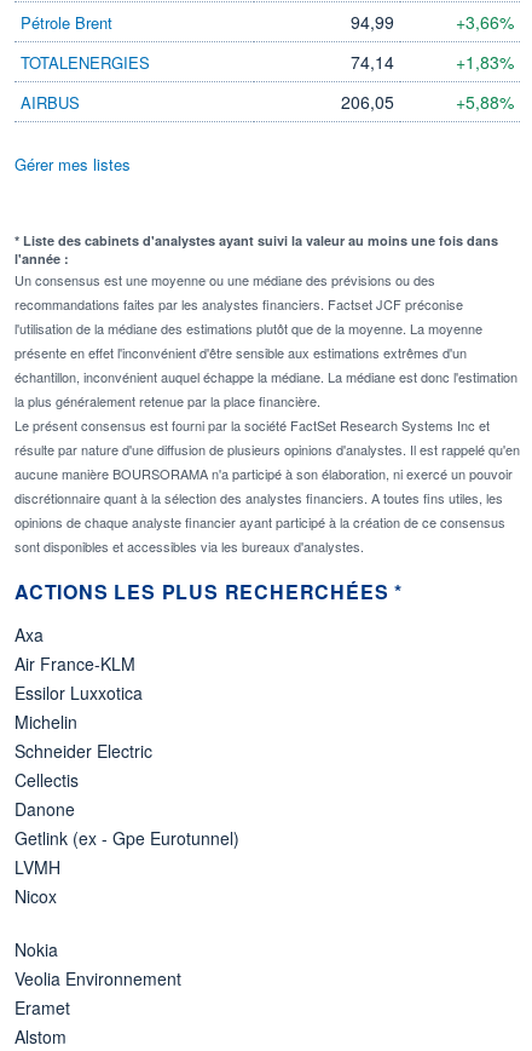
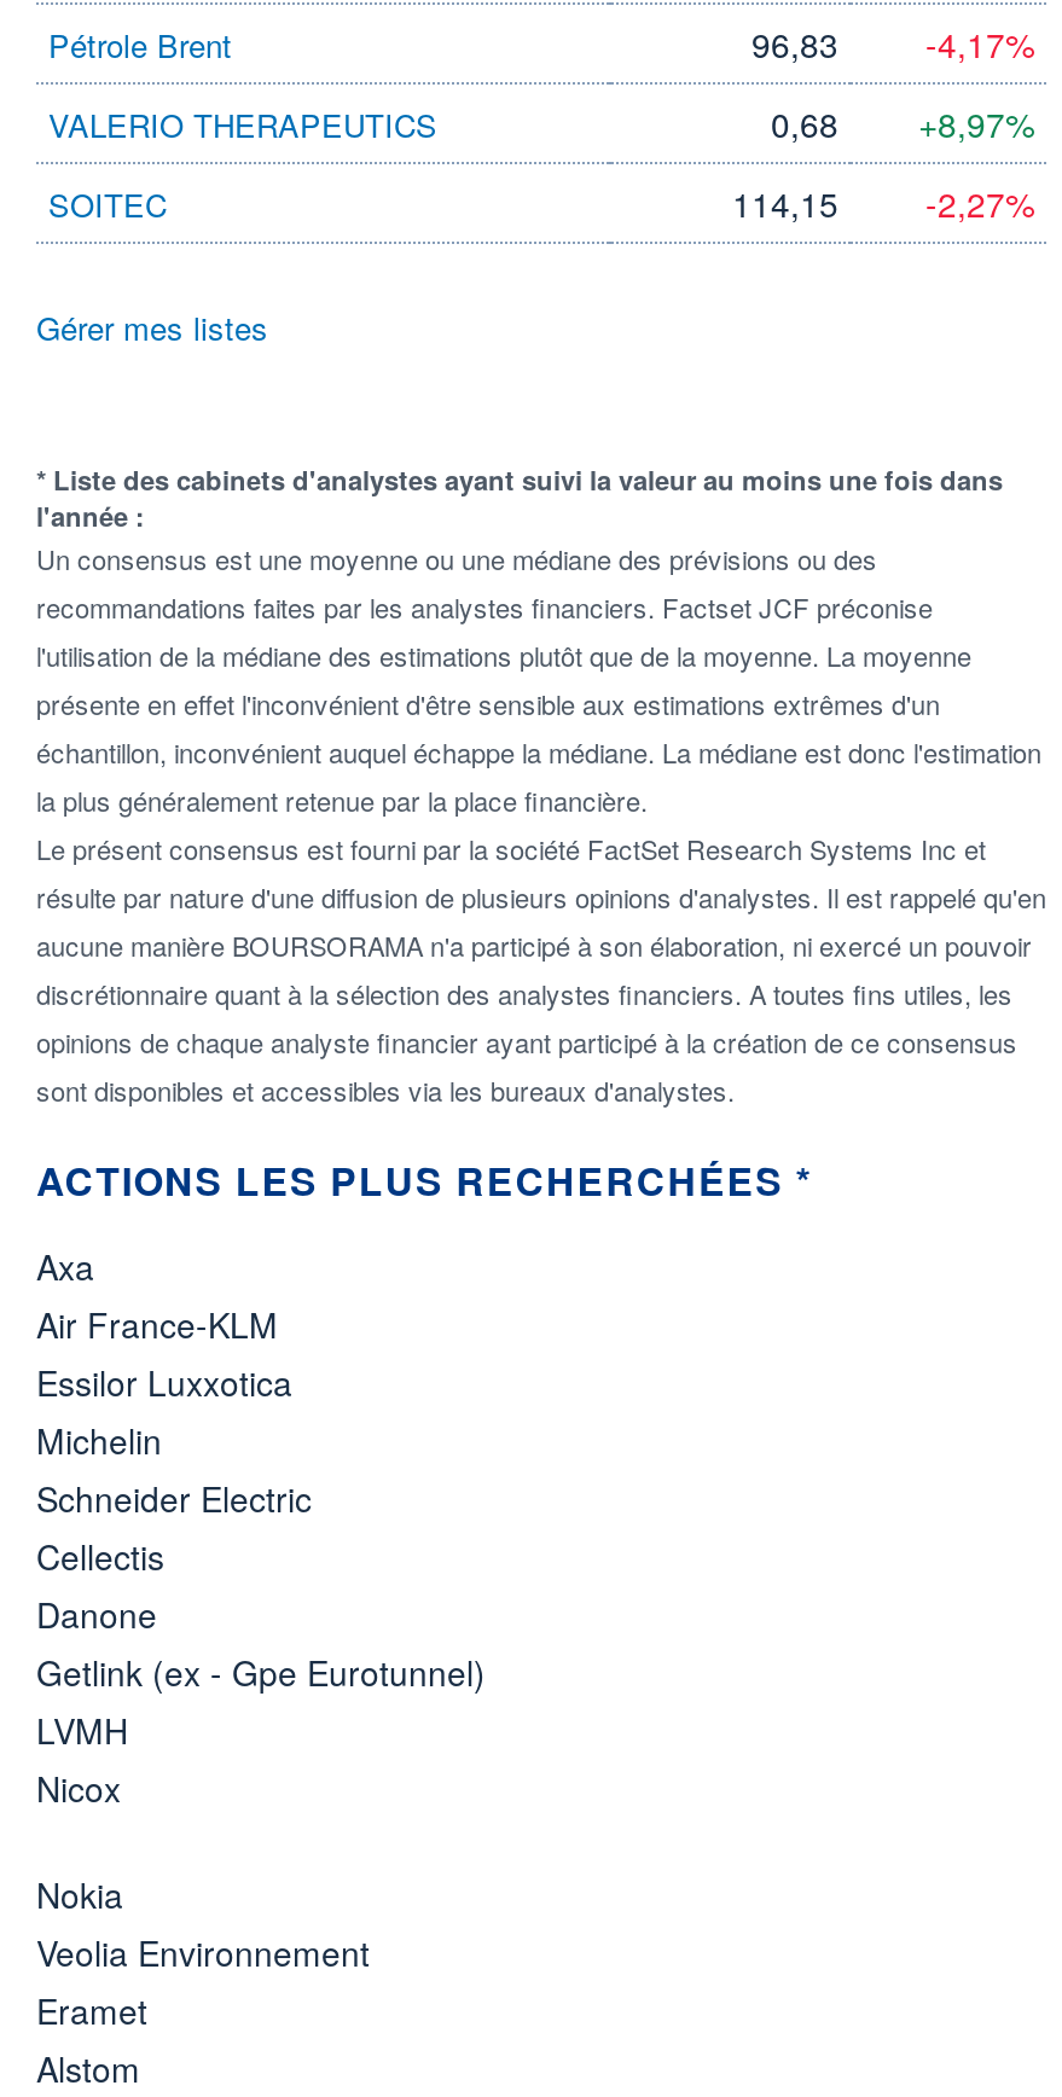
- 94,99
- +3,66%
+ 96,83
+ -4,17%

- TOTALENERGIES
- 74,14
- +1,83%
+ VALERIO THERAPEUTICS
+ 0,68
+ +8,97%

- AIRBUS
- 206,05
- +5,88%
+ SOITEC
+ 114,15
+ -2,27%
